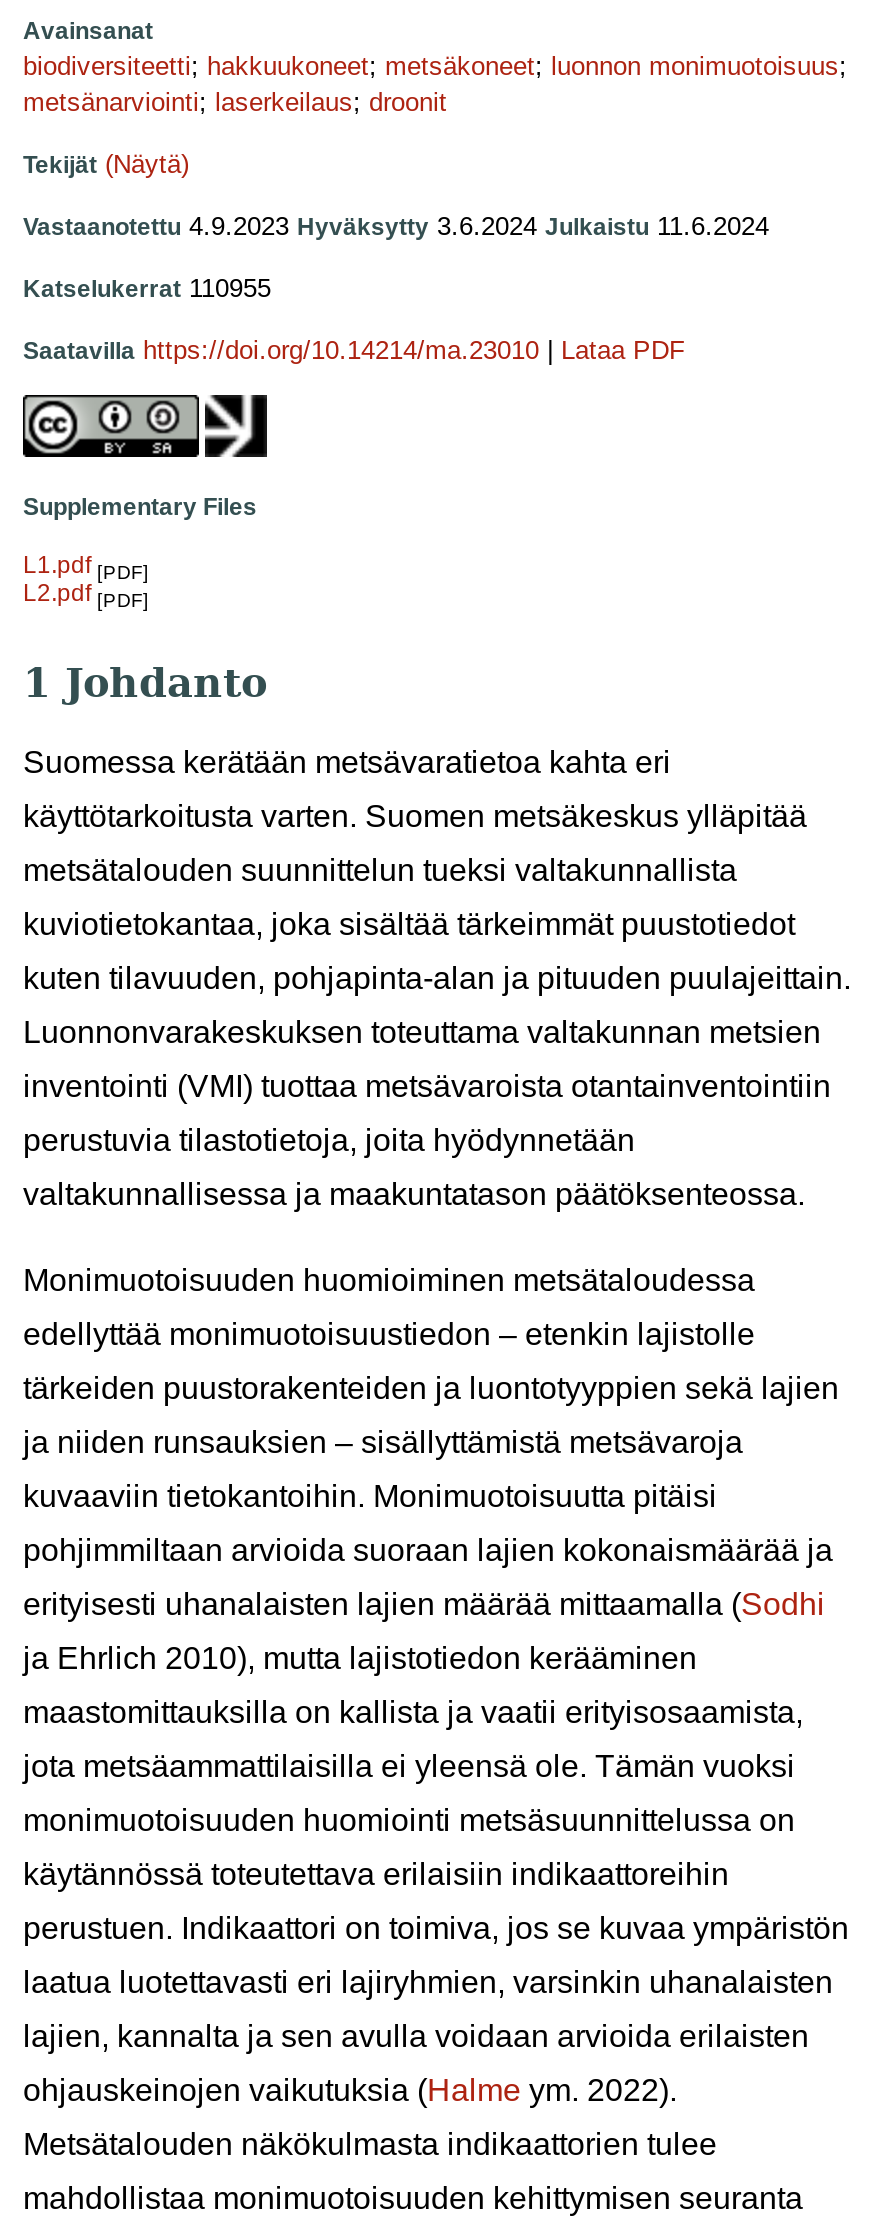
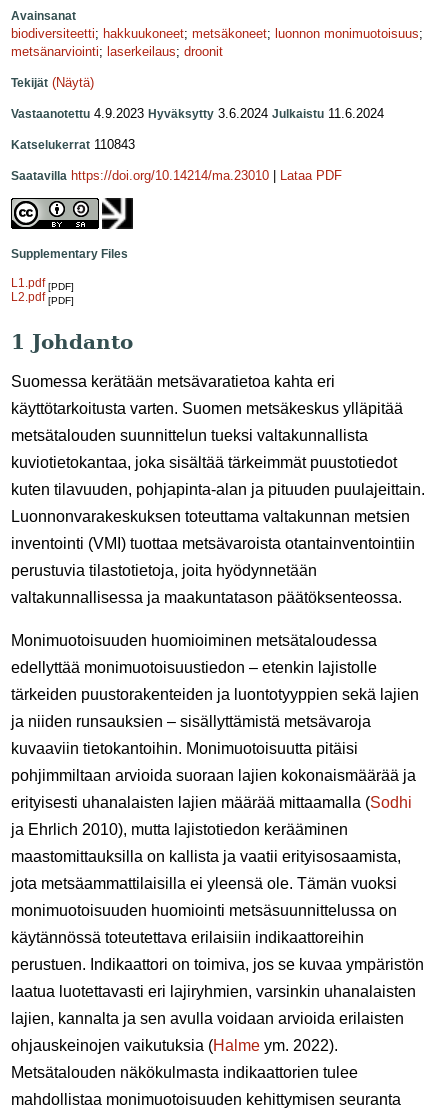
- Katselukerrat 110955
+ Katselukerrat 110843
